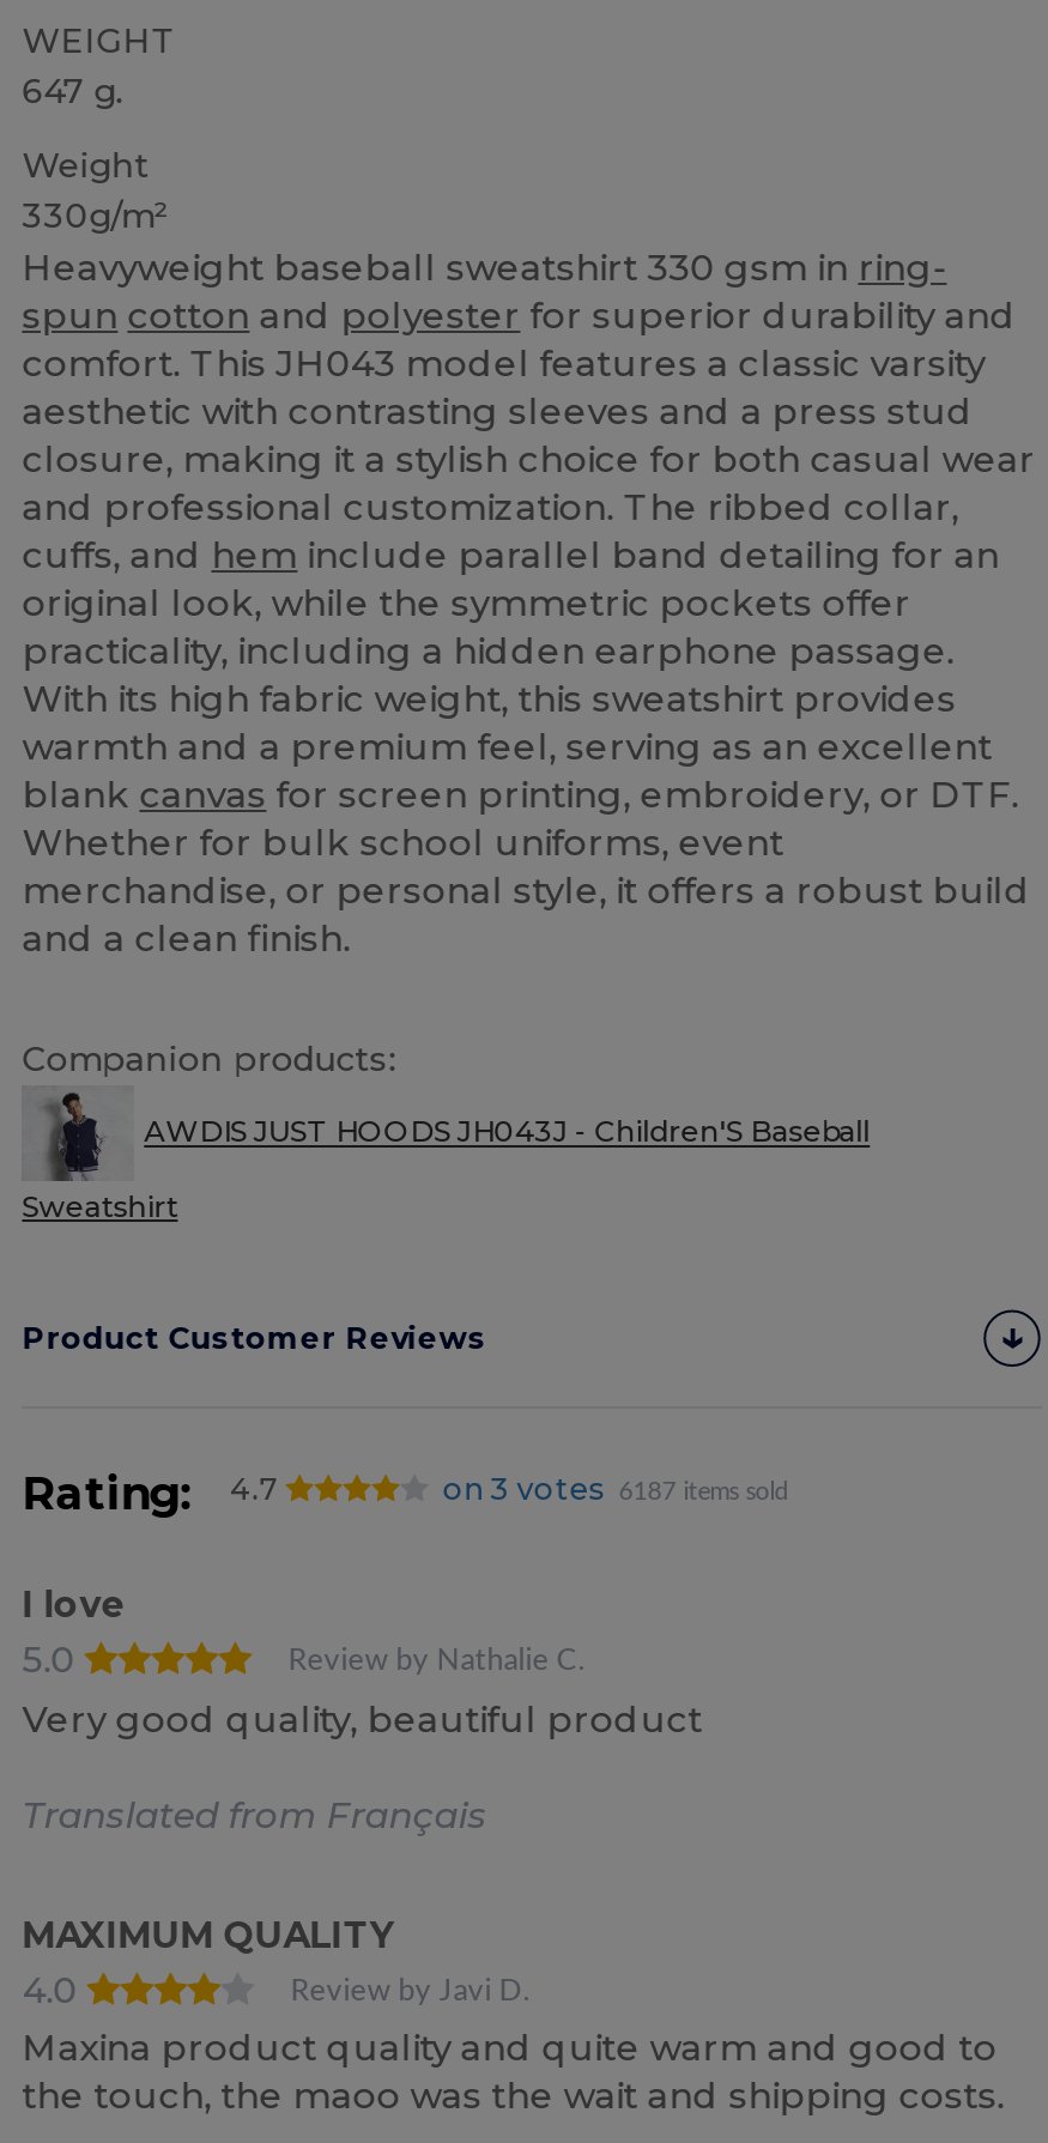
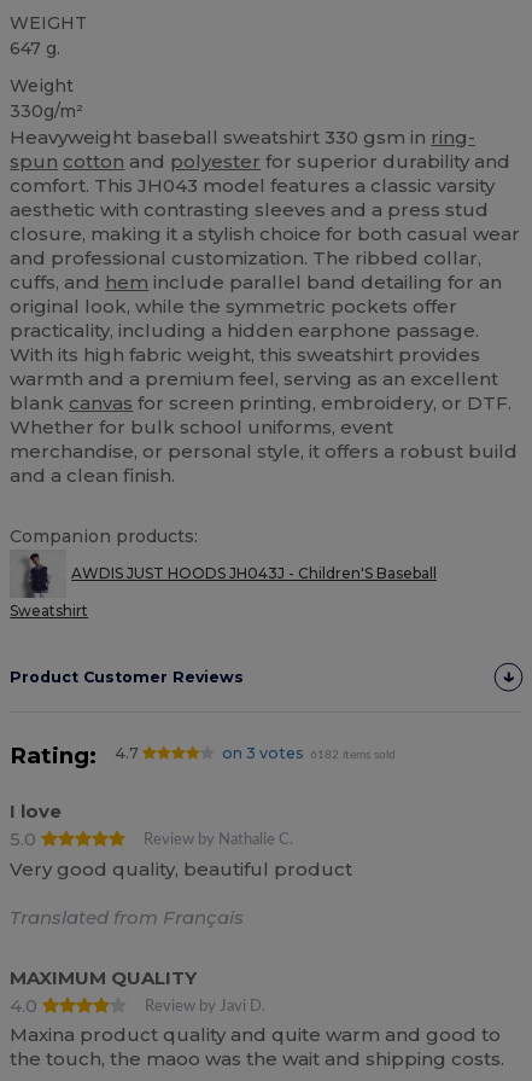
- on 3 votes 6187 items sold
+ on 3 votes 6182 items sold
